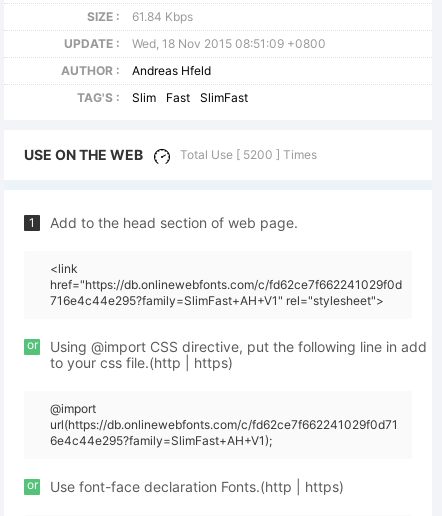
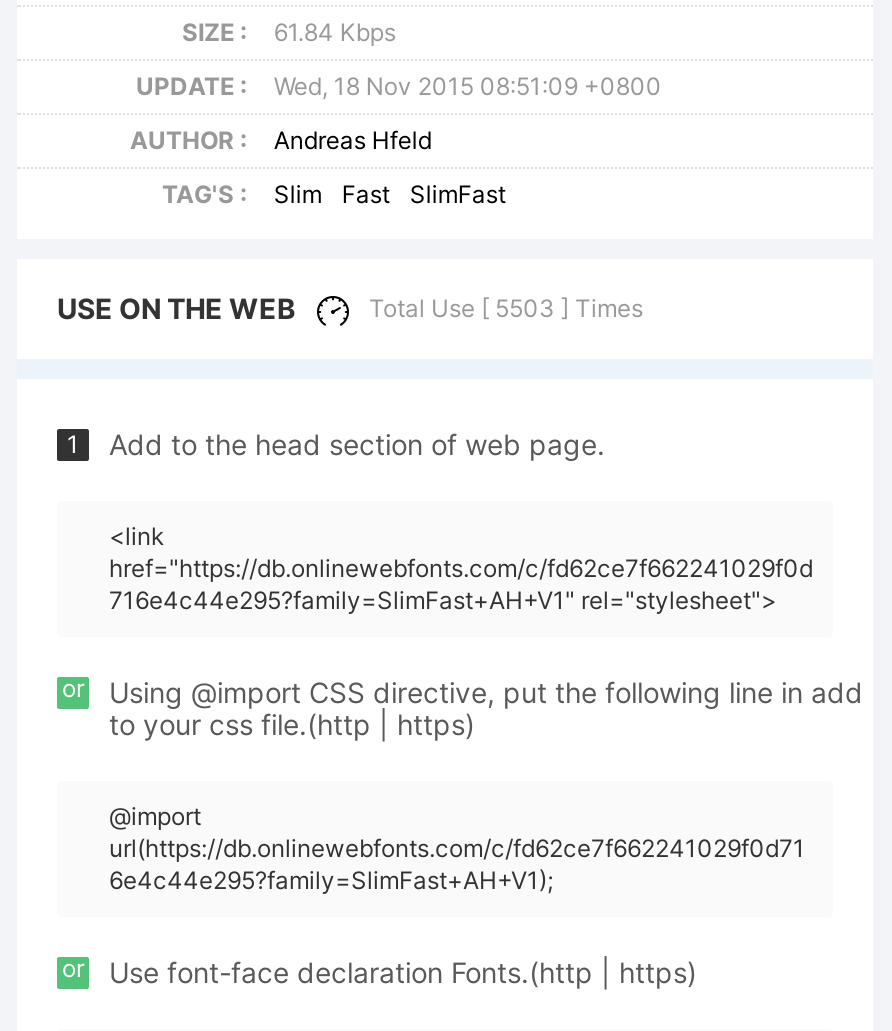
- Total Use [ 5200 ] Times
+ Total Use [ 5503 ] Times
